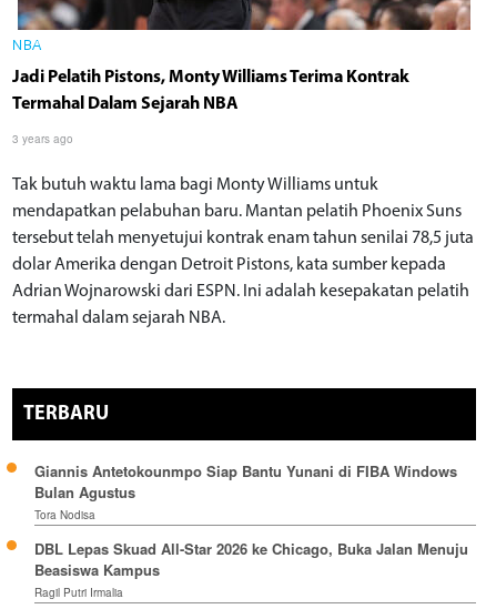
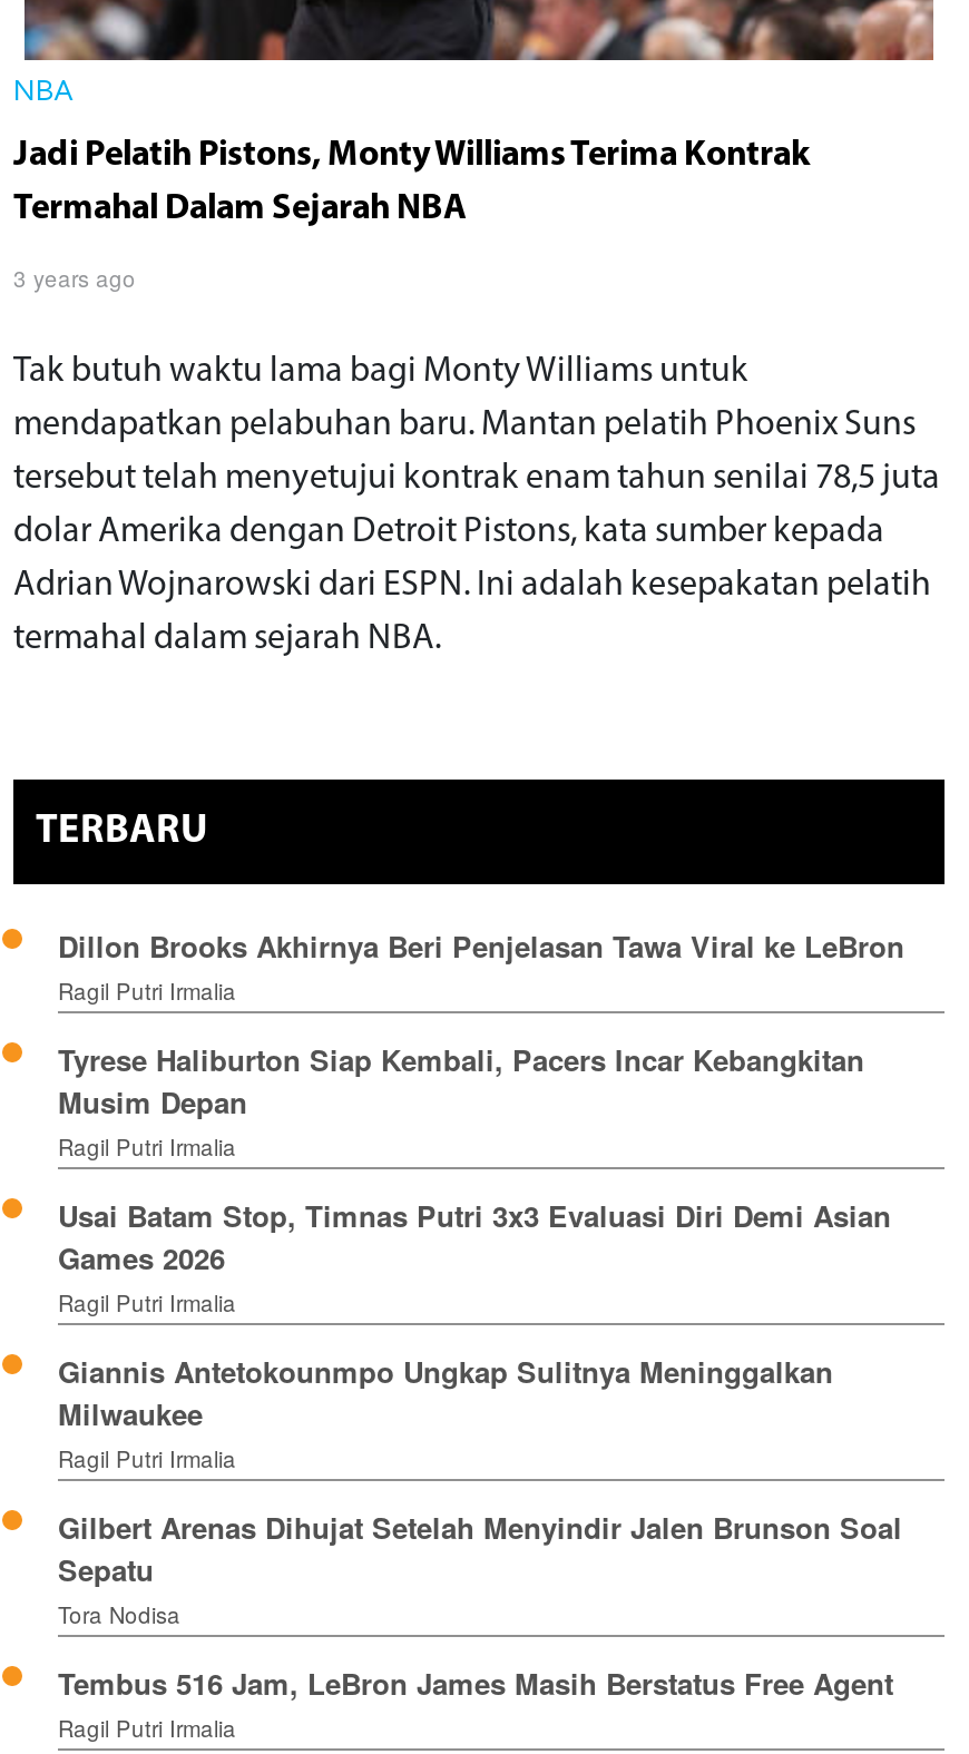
- Giannis Antetokounmpo Siap Bantu Yunani di FIBA Windows
- Bulan Agustus
+ Dillon Brooks Akhirnya Beri Penjelasan Tawa Viral ke LeBron
+ Ragil Putri Irmalia
+ Tyrese Haliburton Siap Kembali, Pacers Incar Kebangkitan
+ Musim Depan
+ Ragil Putri Irmalia
+ Usai Batam Stop, Timnas Putri 3x3 Evaluasi Diri Demi Asian
+ Games 2026
+ Ragil Putri Irmalia
+ Giannis Antetokounmpo Ungkap Sulitnya Meninggalkan
+ Milwaukee
+ Ragil Putri Irmalia
+ Gilbert Arenas Dihujat Setelah Menyindir Jalen Brunson Soal
+ Sepatu

moved down: Tora Nodisa

- DBL Lepas Skuad All-Star 2026 ke Chicago, Buka Jalan Menuju
- Beasiswa Kampus
+ Tembus 516 Jam, LeBron James Masih Berstatus Free Agent
